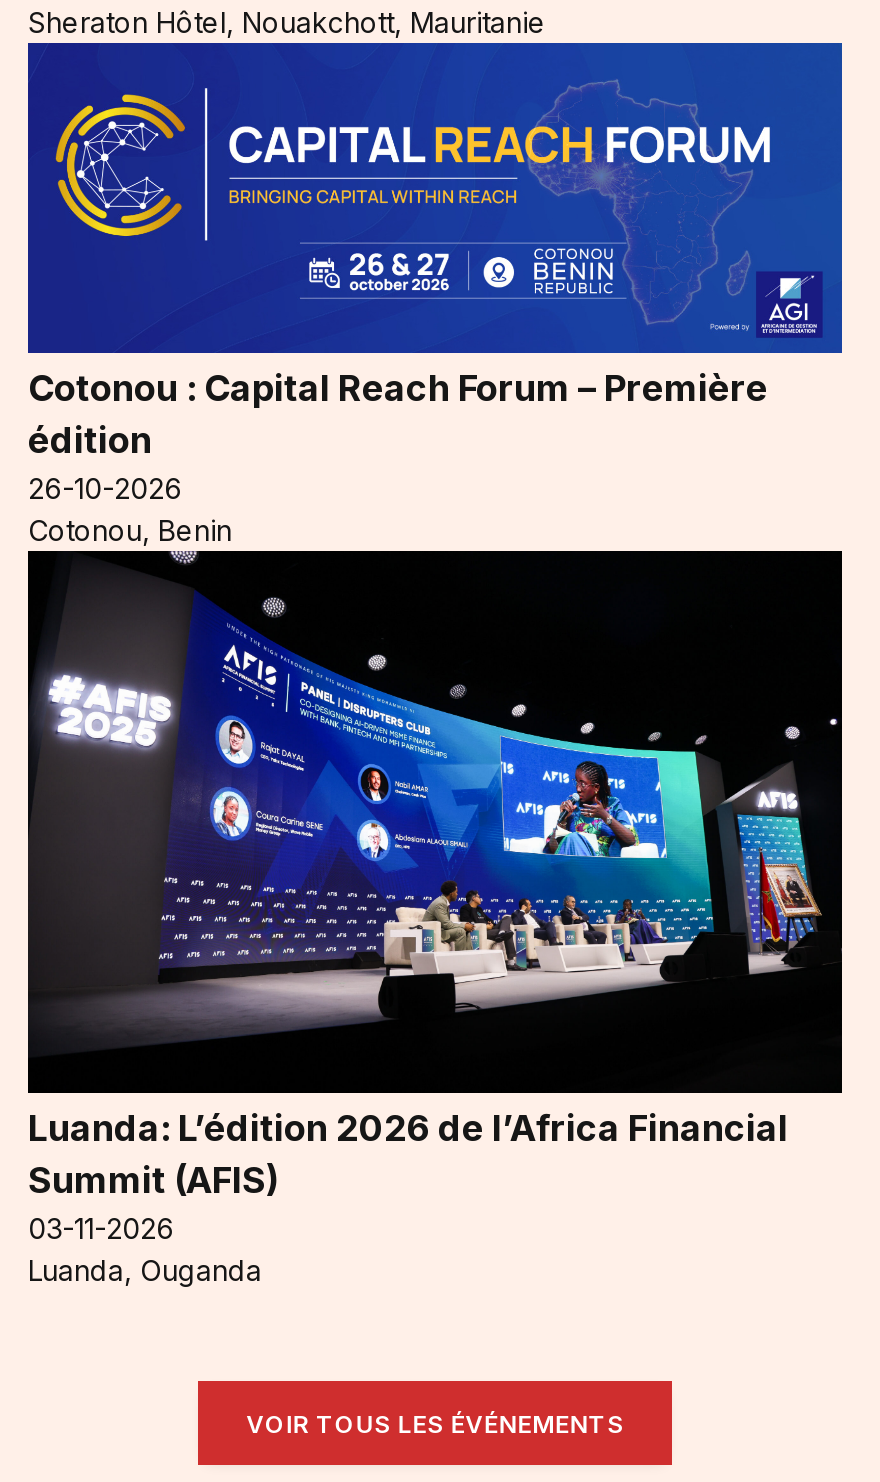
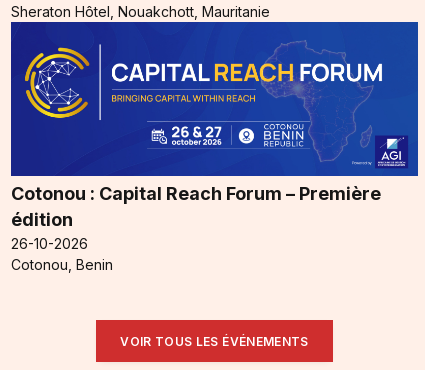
- [image]
- Luanda: L’édition 2026 de l’Africa Financial
- Summit (AFIS)
- 03-11-2026
- Luanda, Ouganda
